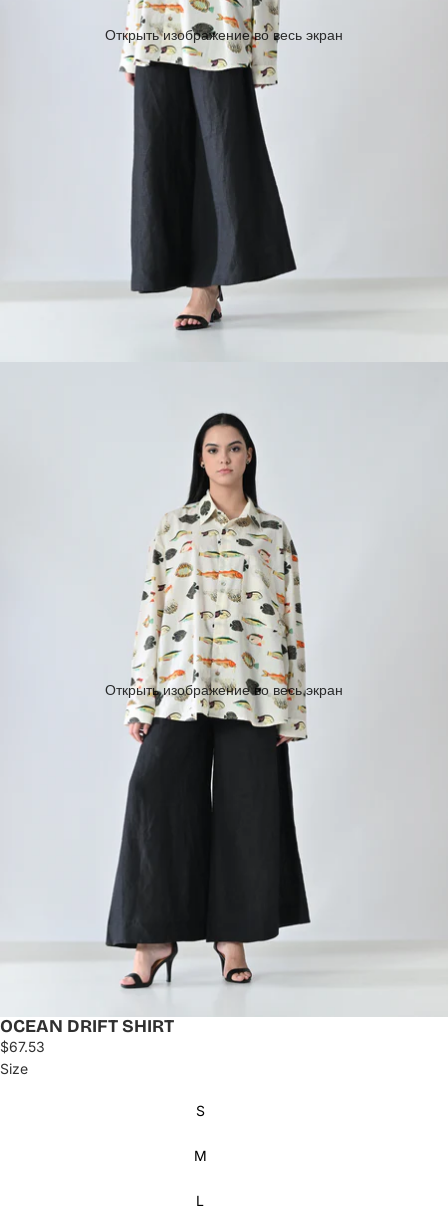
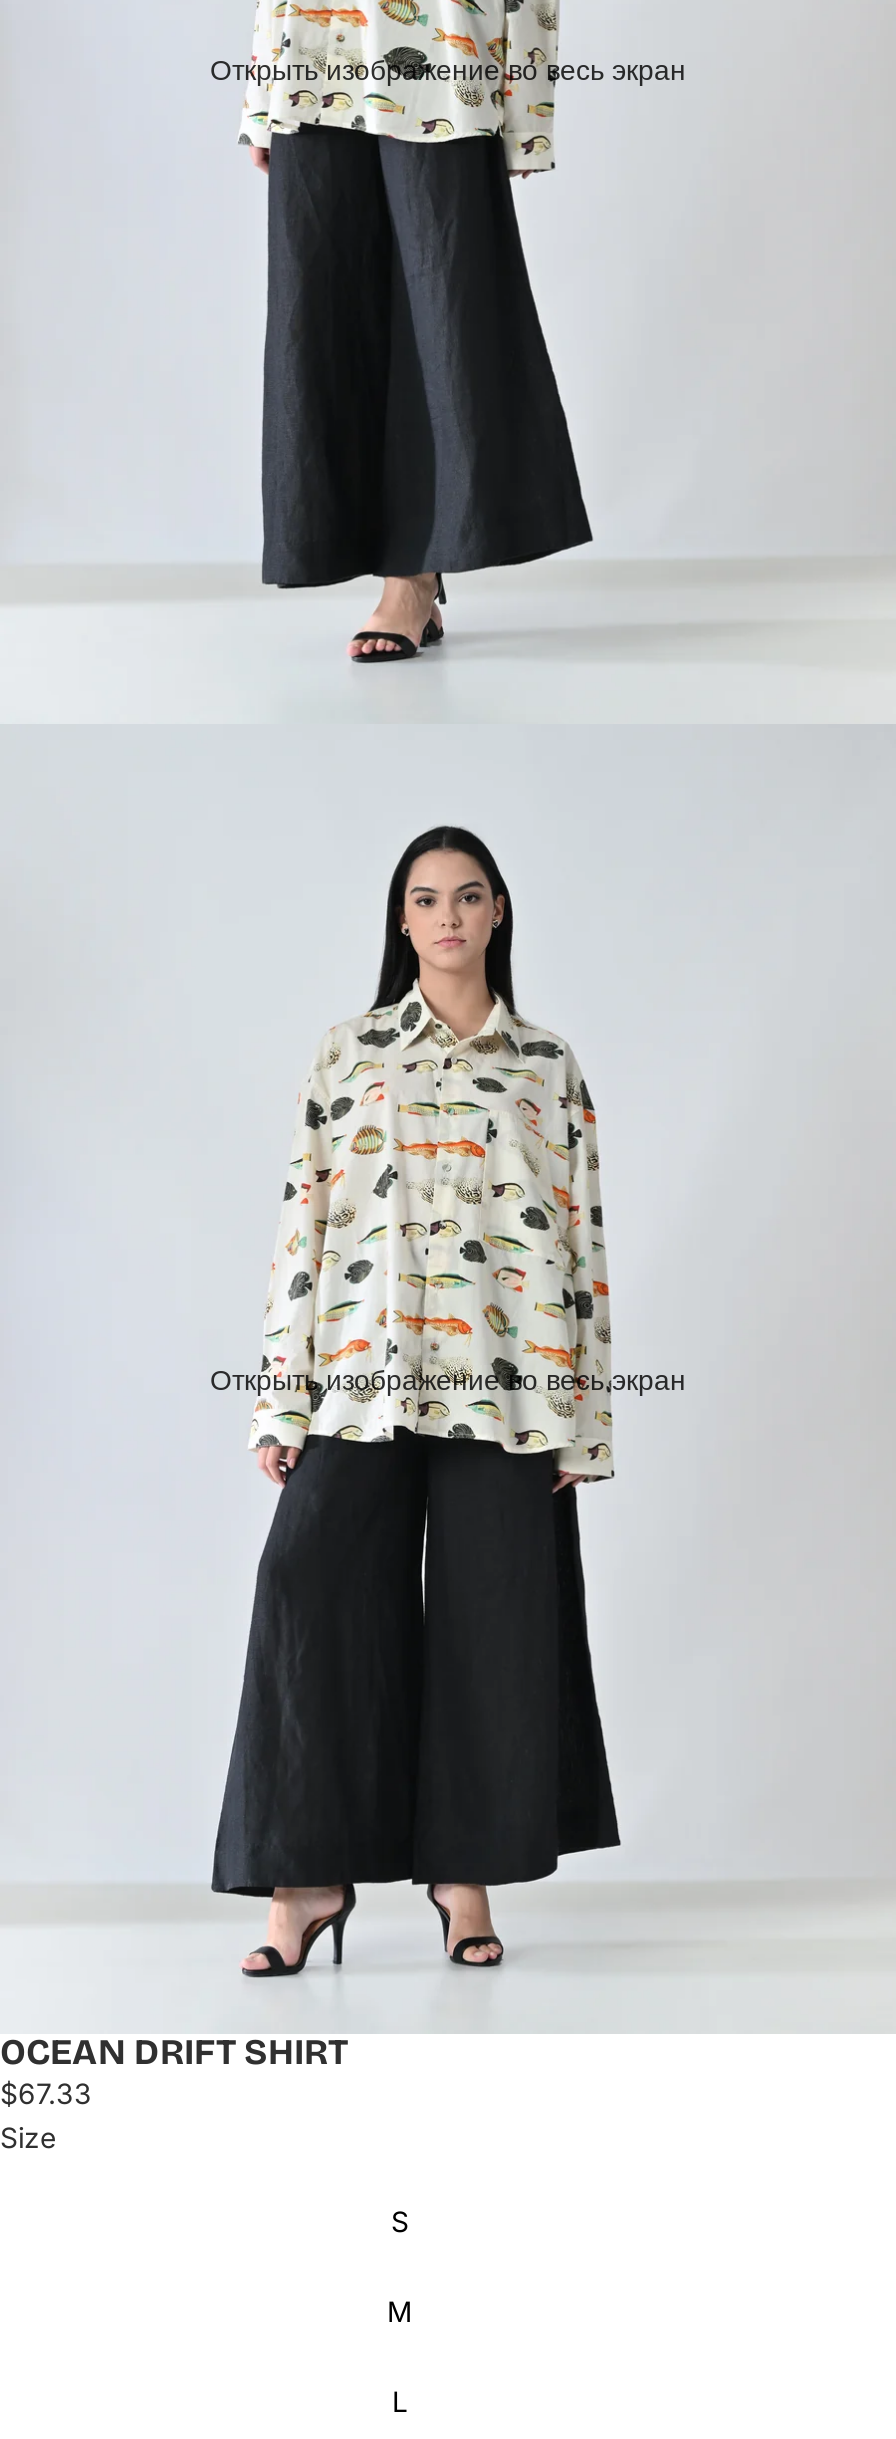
- $67.53
+ $67.33
